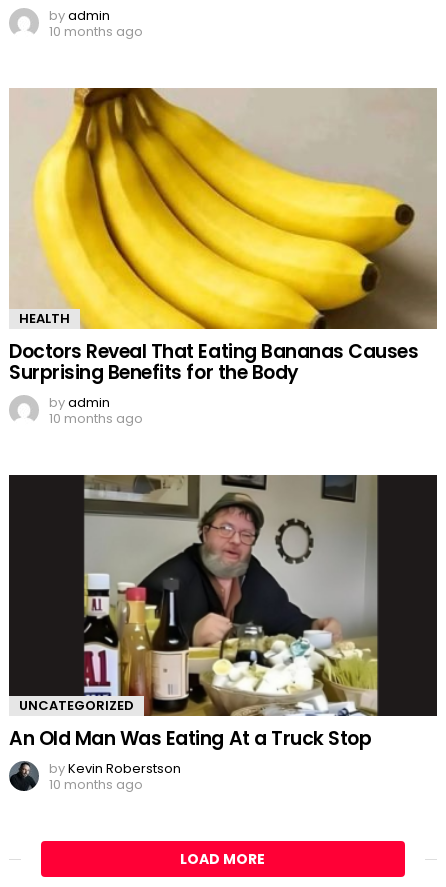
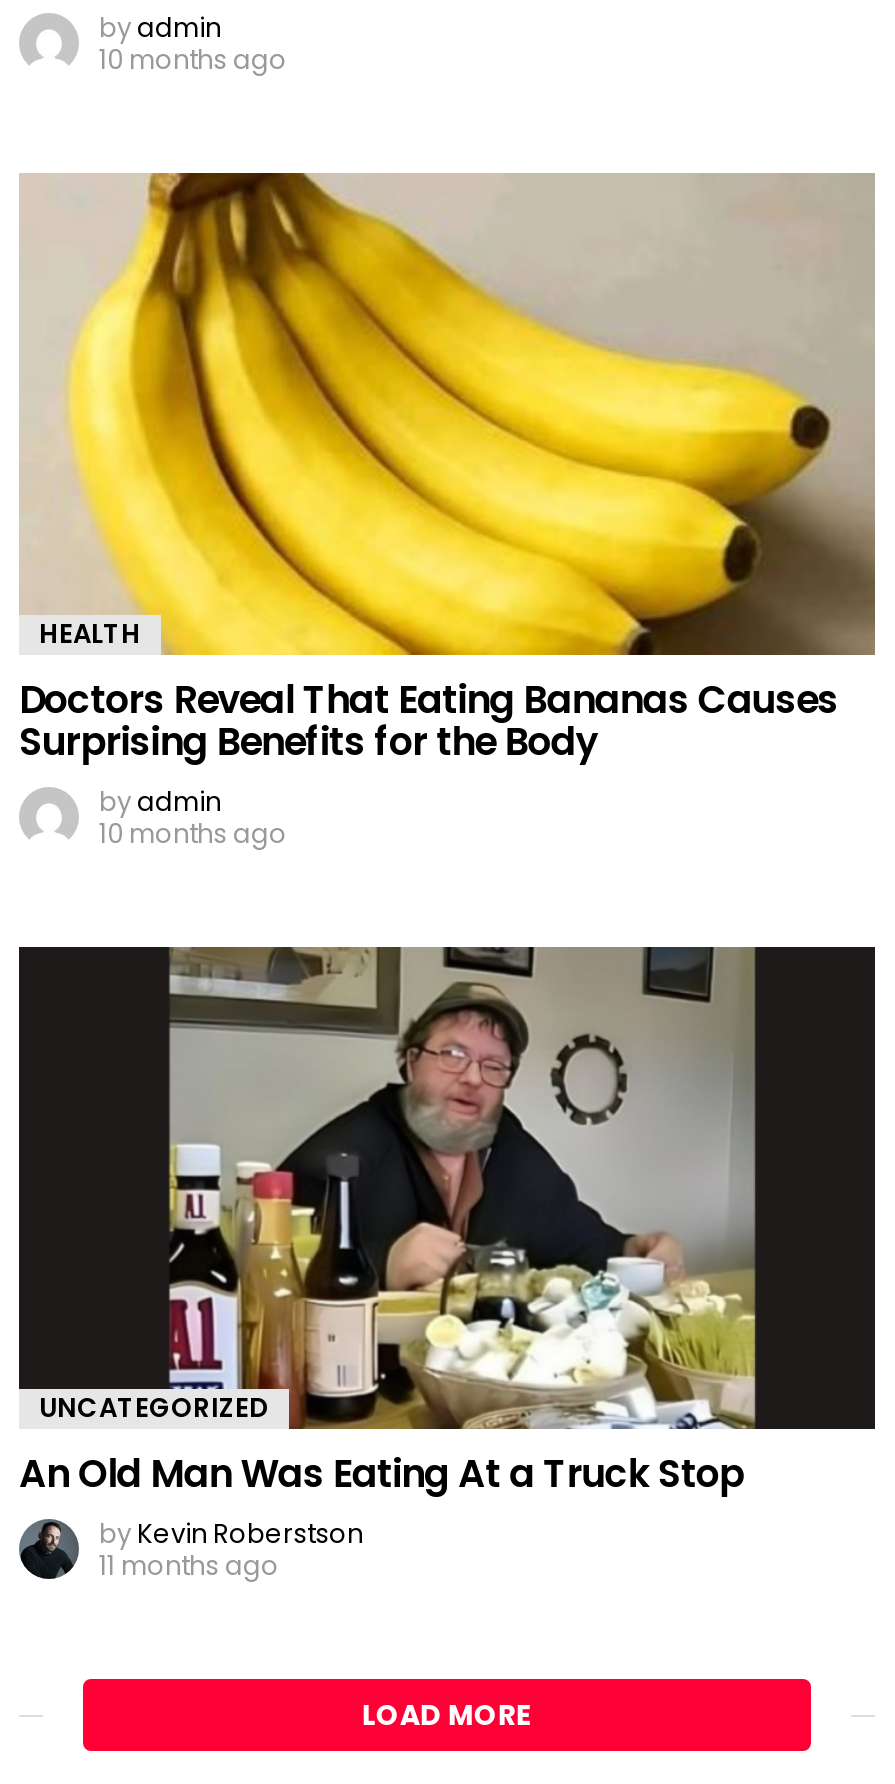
- 10 months ago
+ 11 months ago
